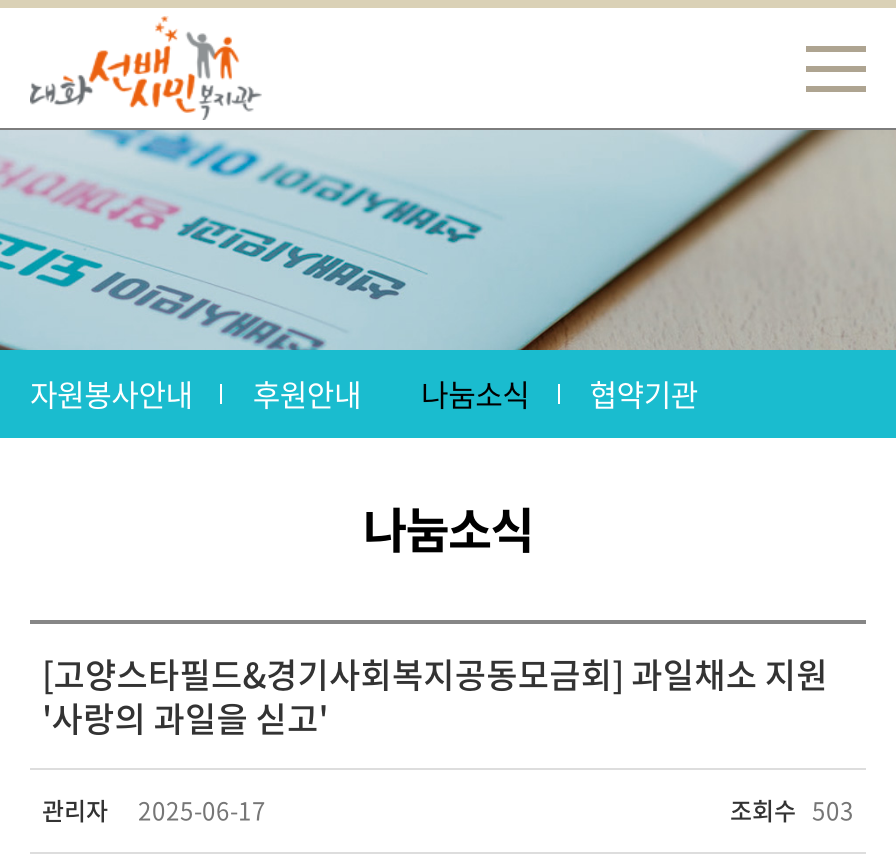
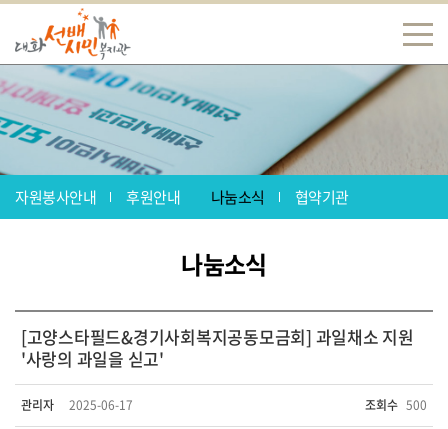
- 조회수 503
+ 조회수 500
